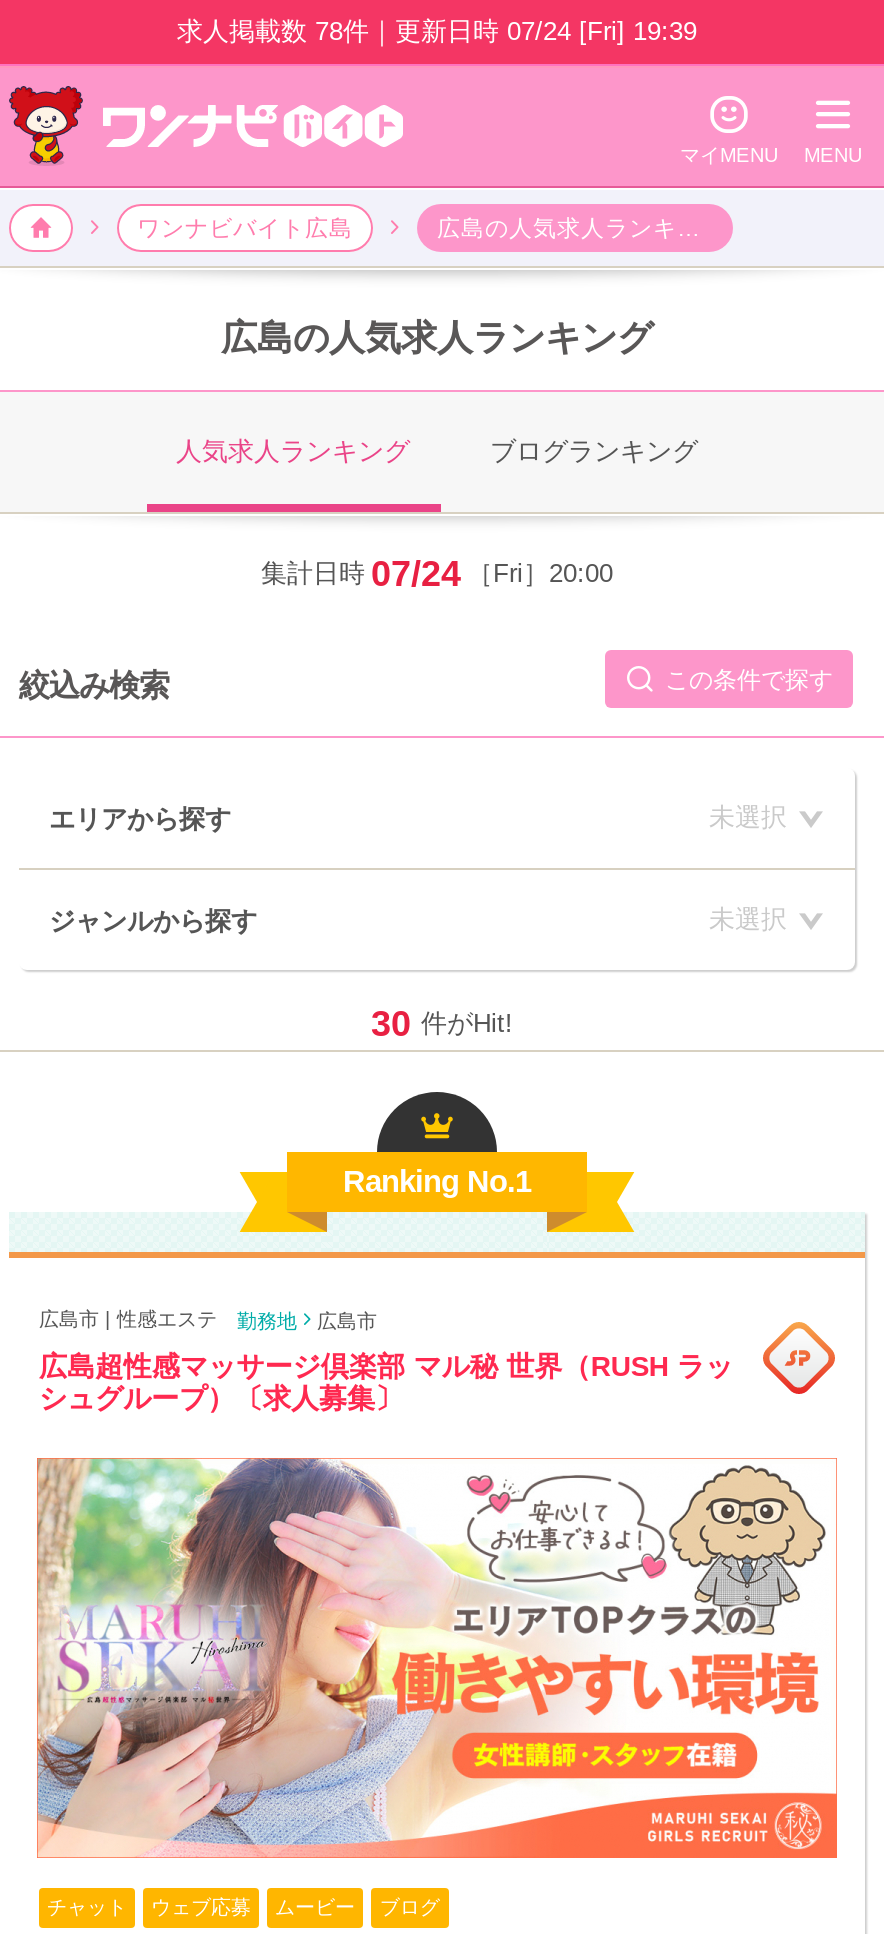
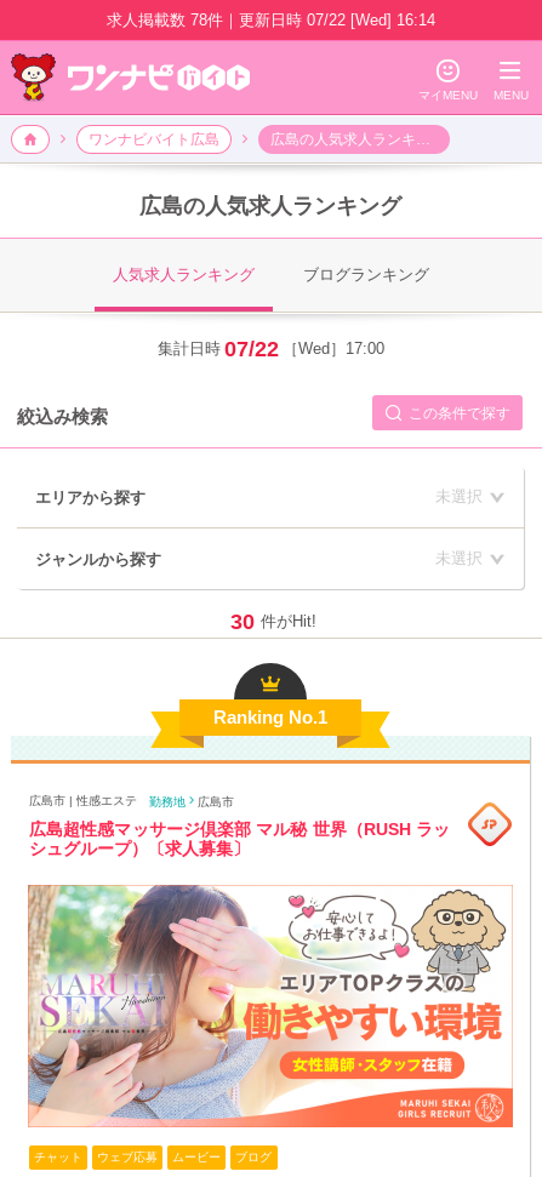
- 求人掲載数78件｜更新日時07/24 [Fri] 19:39
+ 求人掲載数78件｜更新日時07/22 [Wed] 16:14

- 集計日時 07/24 ［Fri］20:00
+ 集計日時 07/22 ［Wed］17:00
